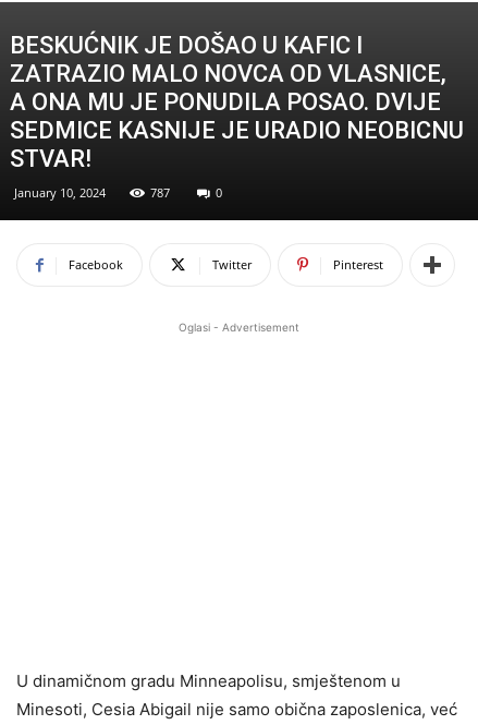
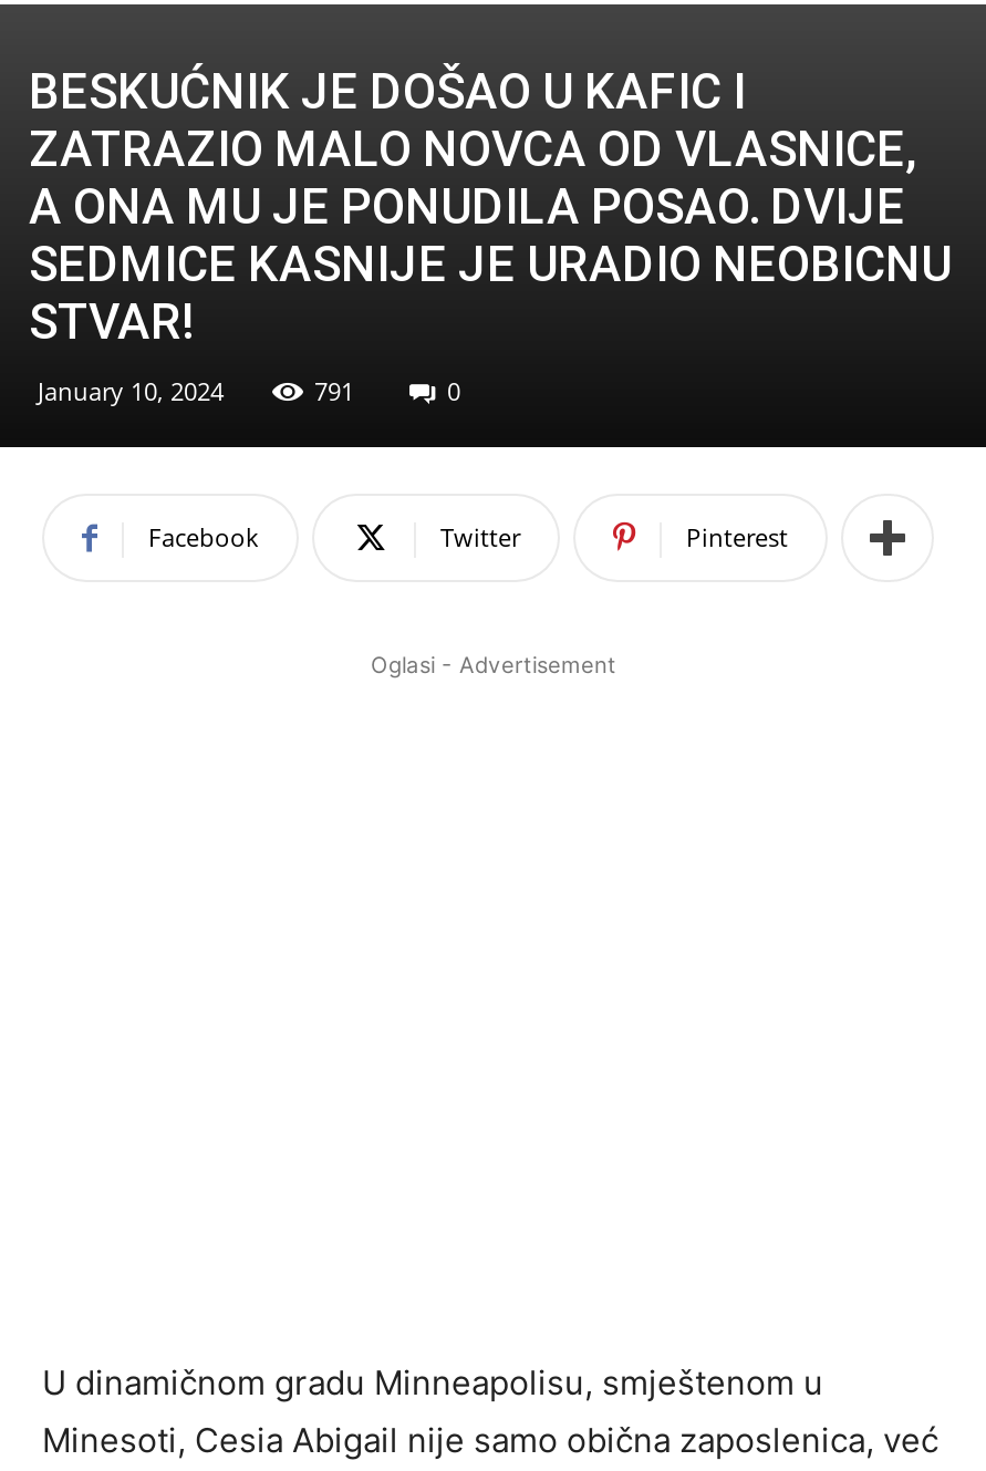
- 787
+ 791
